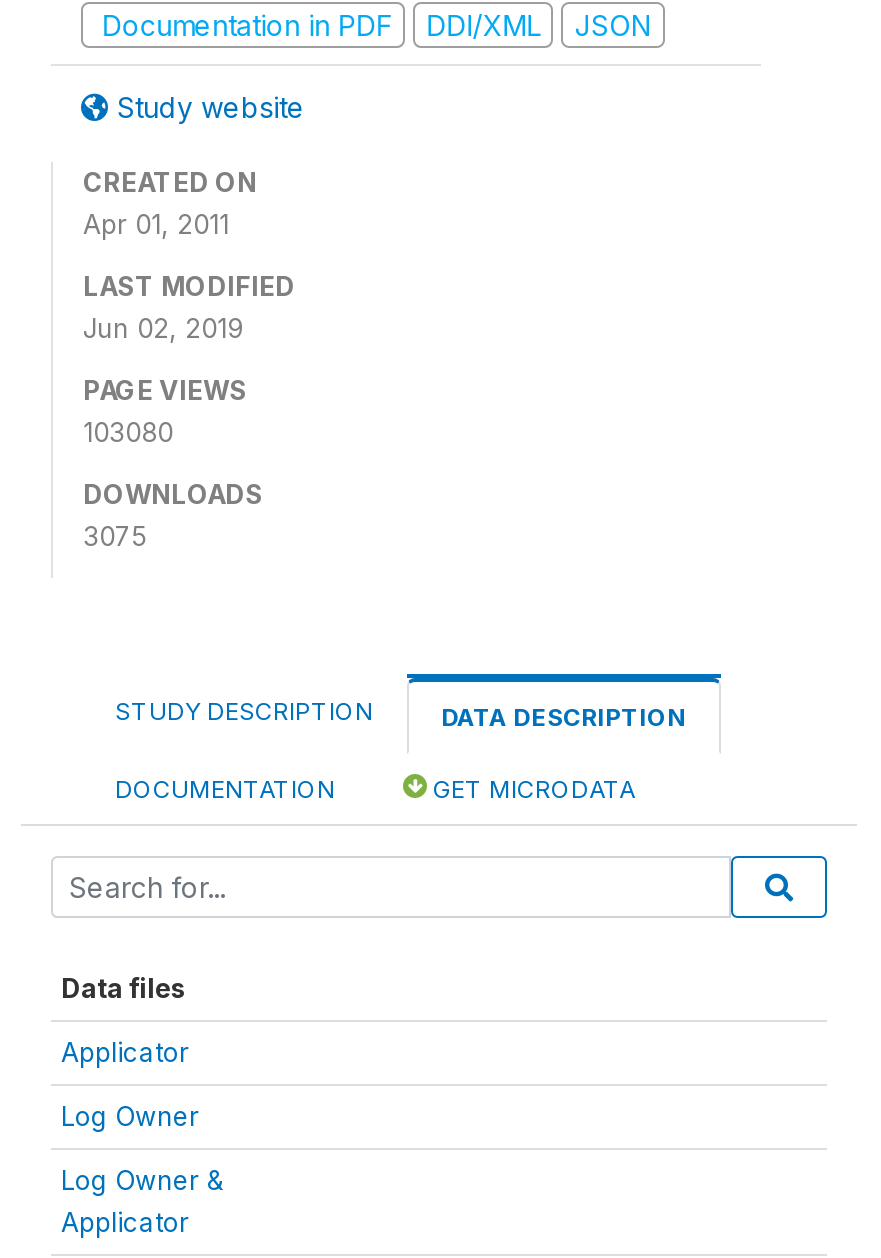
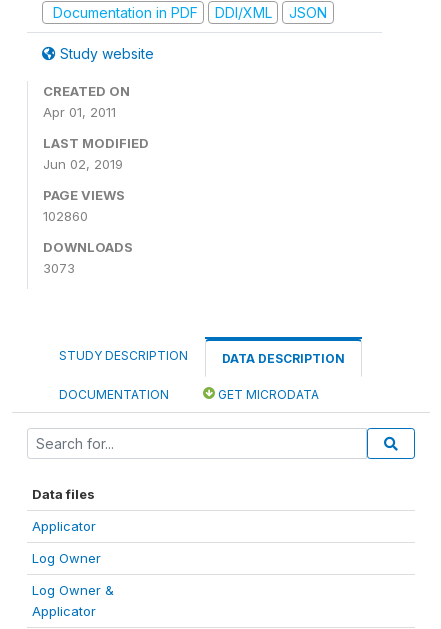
- 103080
+ 102860

- 3075
+ 3073
